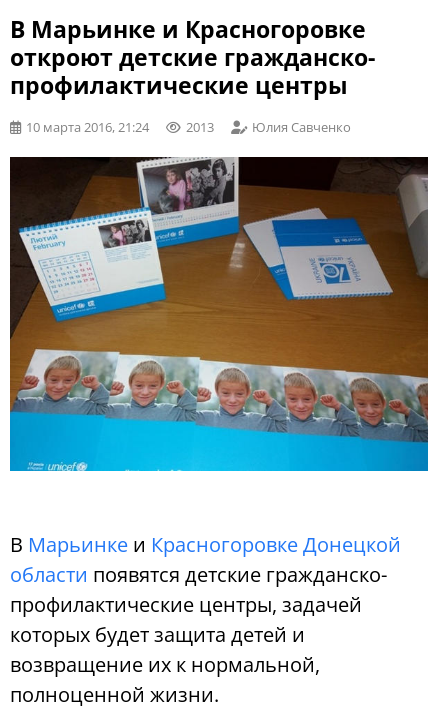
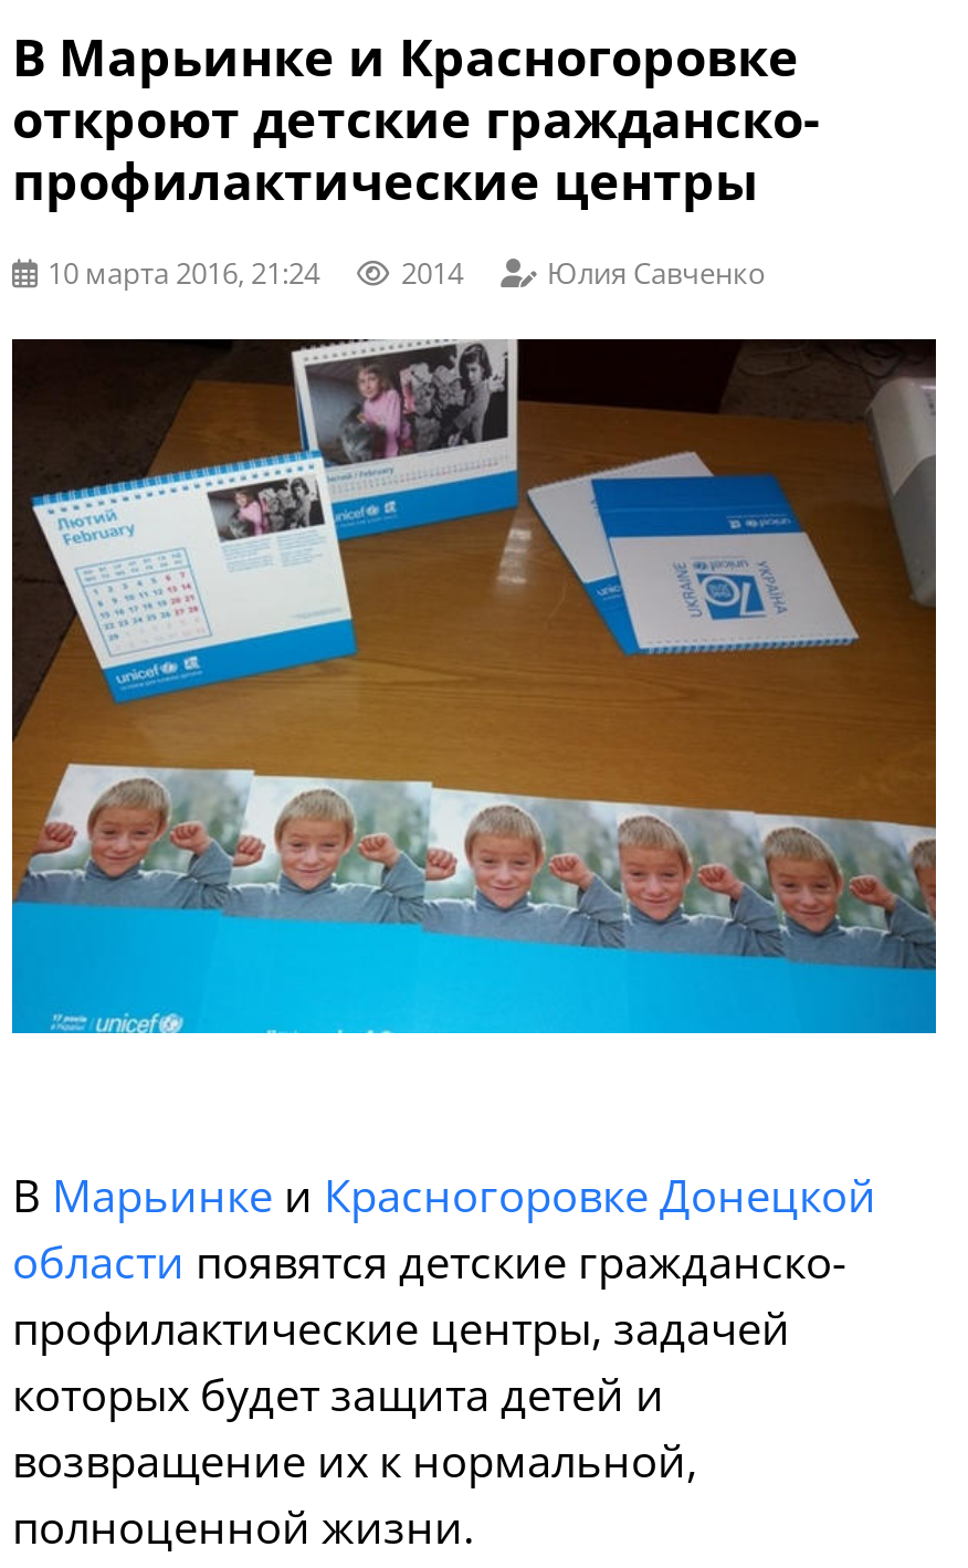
- 2013
+ 2014
